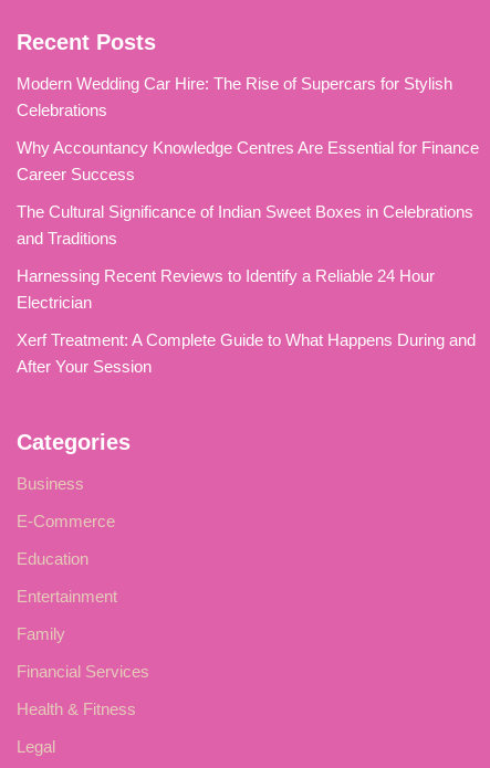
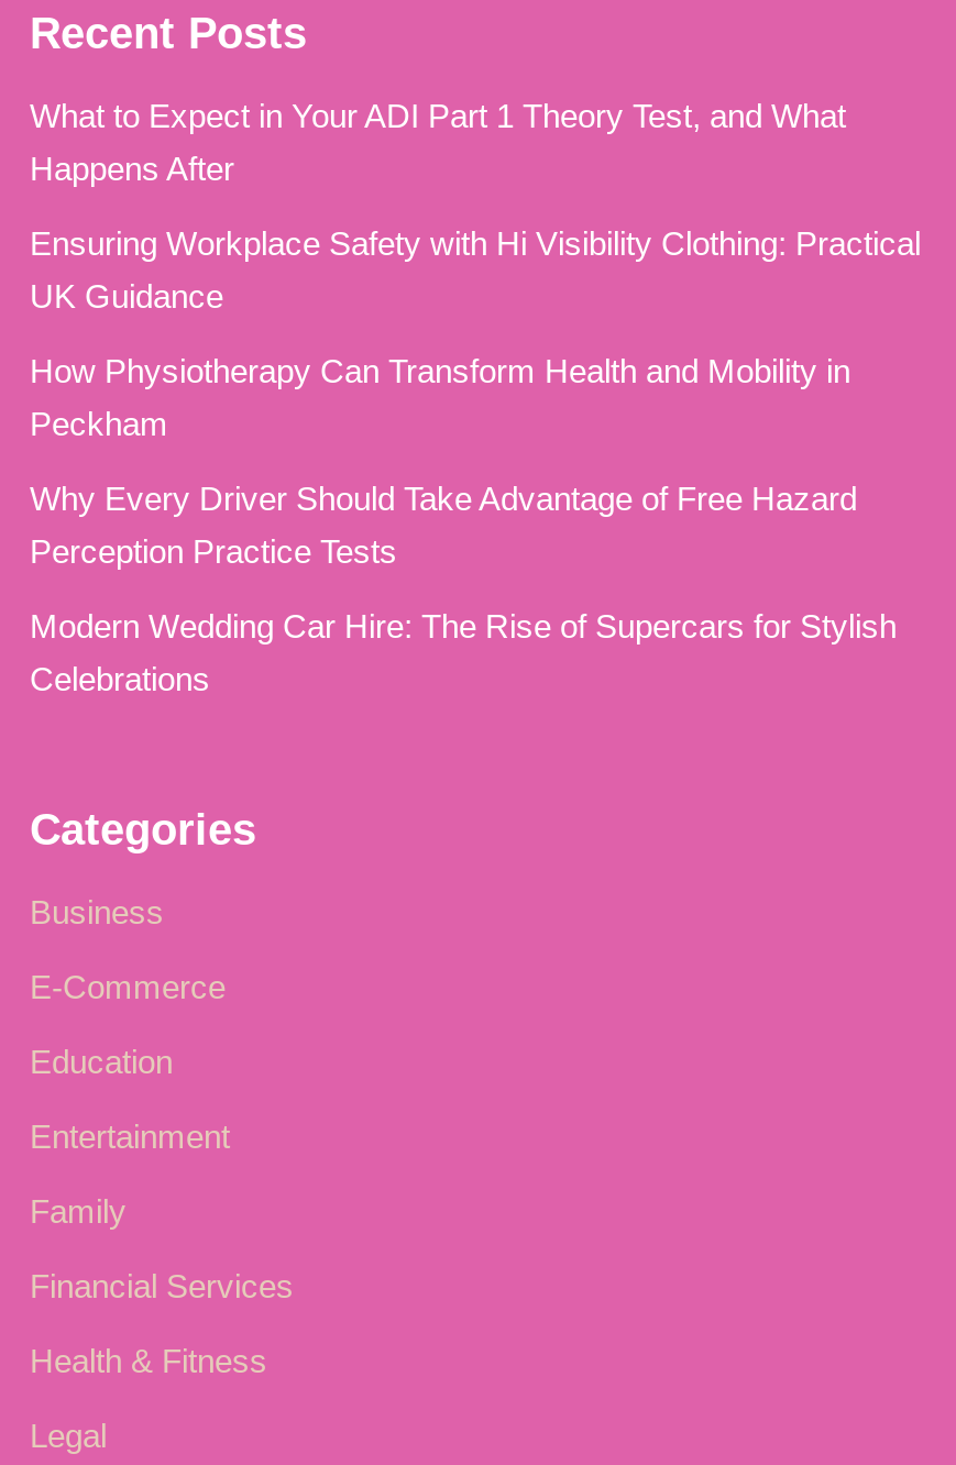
+ What to Expect in Your ADI Part 1 Theory Test, and What
+ Happens After
+ Ensuring Workplace Safety with Hi Visibility Clothing: Practical
+ UK Guidance
+ How Physiotherapy Can Transform Health and Mobility in
+ Peckham
+ Why Every Driver Should Take Advantage of Free Hazard
+ Perception Practice Tests

moved down: Modern Wedding Car Hire: The Rise of Supercars for Stylish | Celebrations

- Why Accountancy Knowledge Centres Are Essential for Finance
- Career Success
- The Cultural Significance of Indian Sweet Boxes in Celebrations
- and Traditions
- Harnessing Recent Reviews to Identify a Reliable 24 Hour
- Electrician
- Xerf Treatment: A Complete Guide to What Happens During and
- After Your Session
